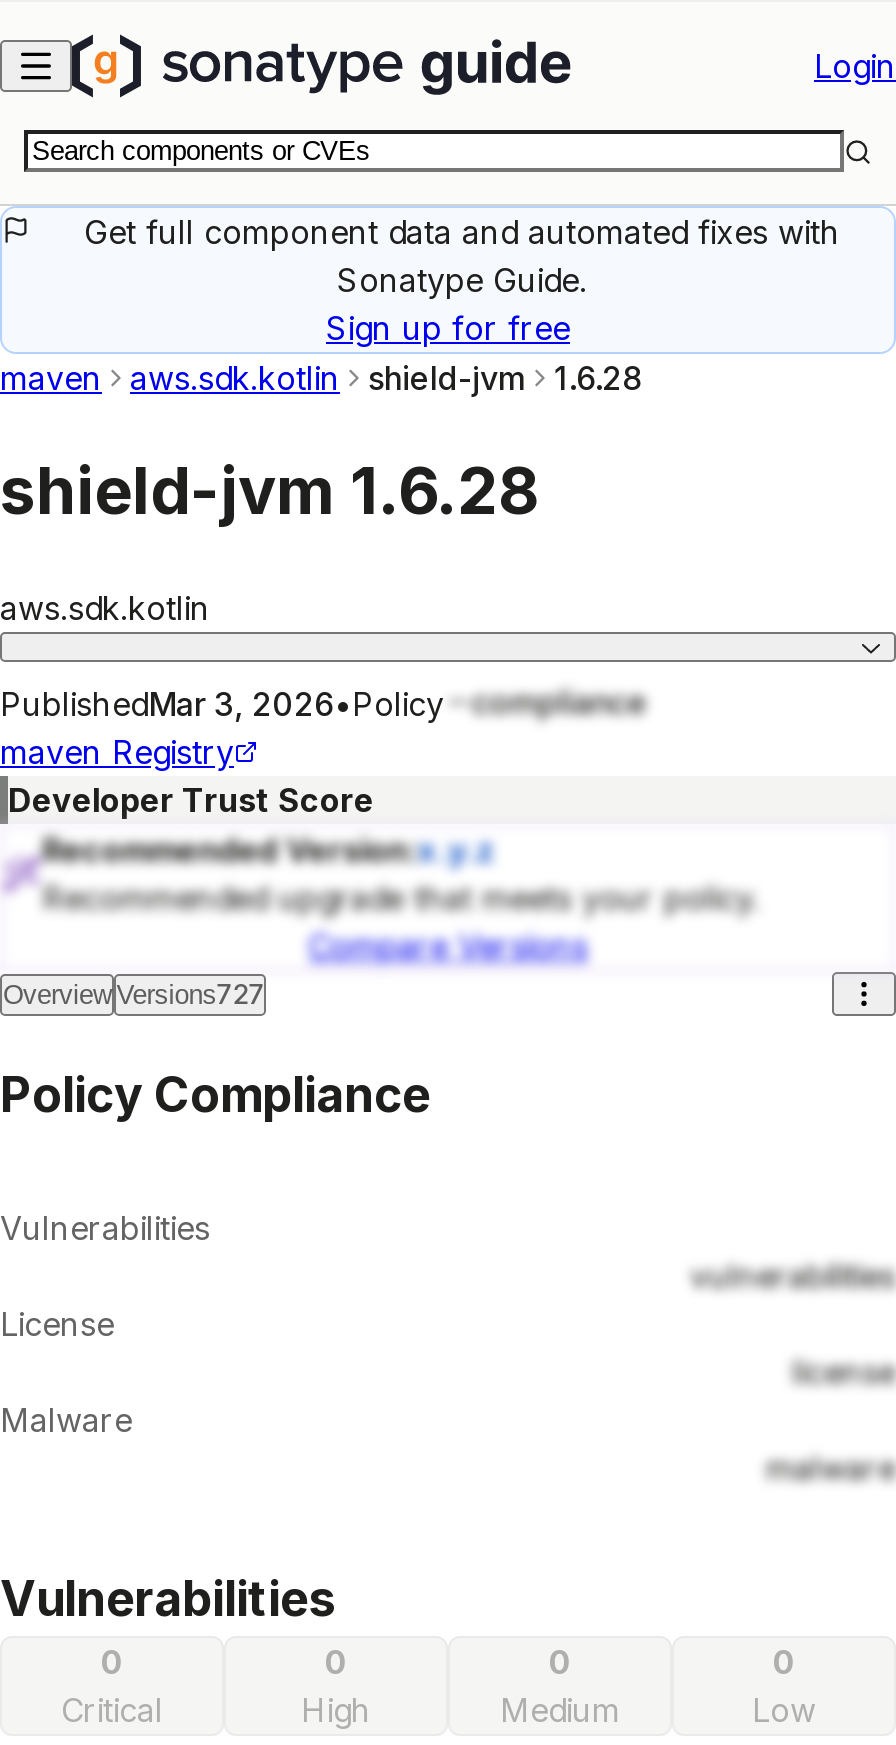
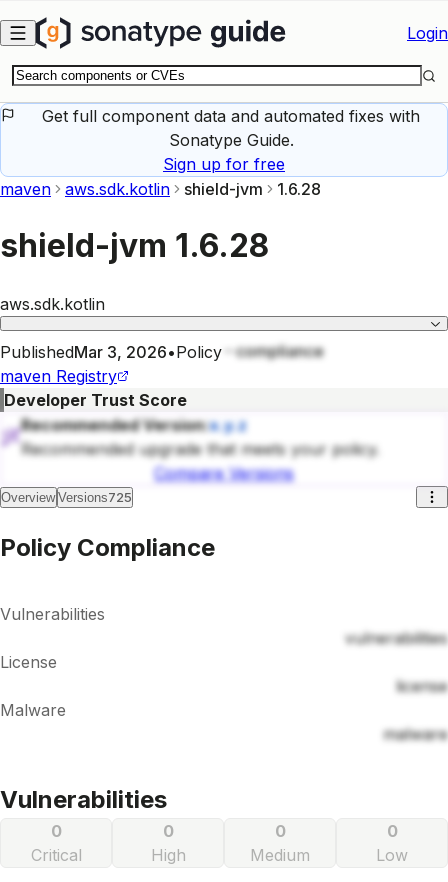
- Overview Versions727
+ Overview Versions725
